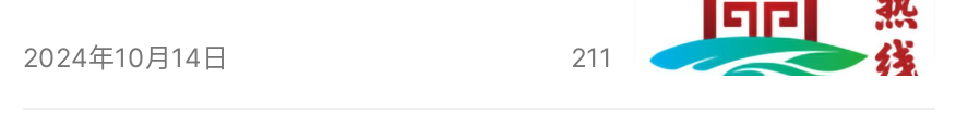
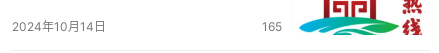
- 211
+ 165
